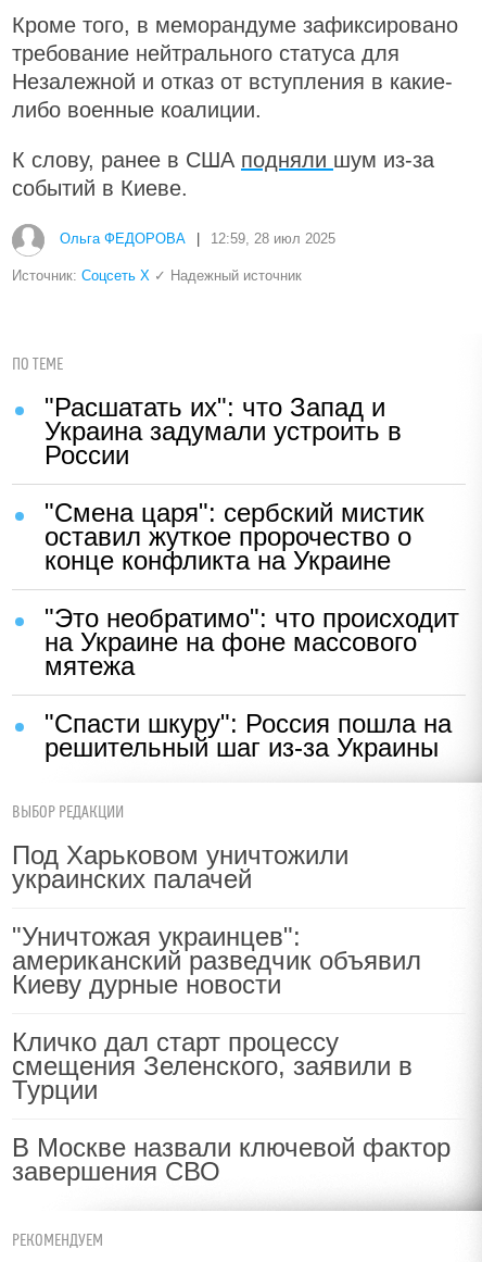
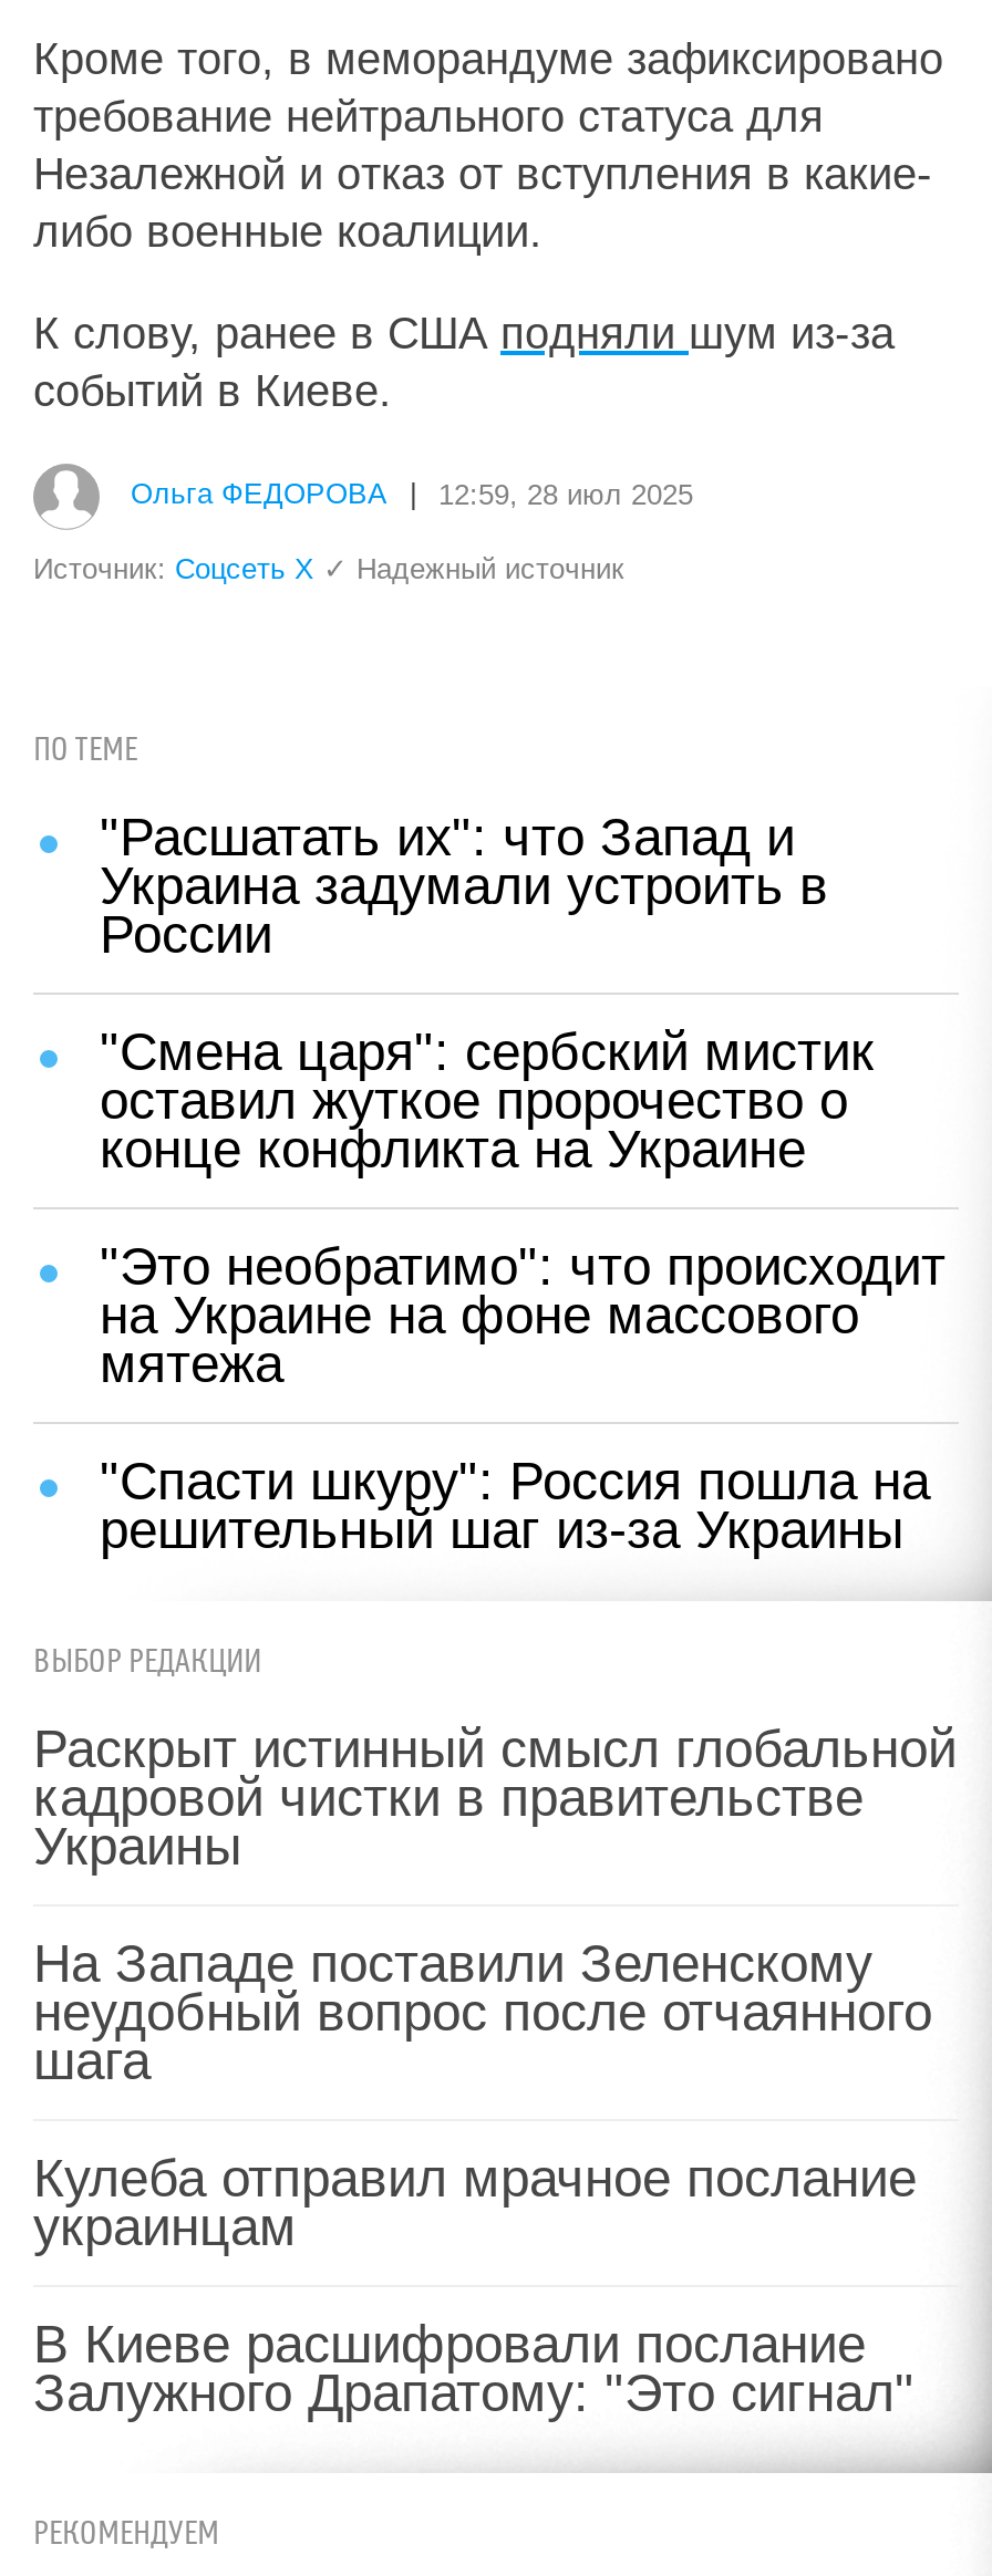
- Под Харьковом уничтожили
- украинских палачей
+ Раскрыт истинный смысл глобальной
+ кадровой чистки в правительстве
+ Украины

- "Уничтожая украинцев":
- американский разведчик объявил
- Киеву дурные новости
+ На Западе поставили Зеленскому
+ неудобный вопрос после отчаянного
+ шага

- Кличко дал старт процессу
- смещения Зеленского, заявили в
- Турции
+ Кулеба отправил мрачное послание
+ украинцам

- В Москве назвали ключевой фактор
- завершения СВО
+ В Киеве расшифровали послание
+ Залужного Драпатому: "Это сигнал"
